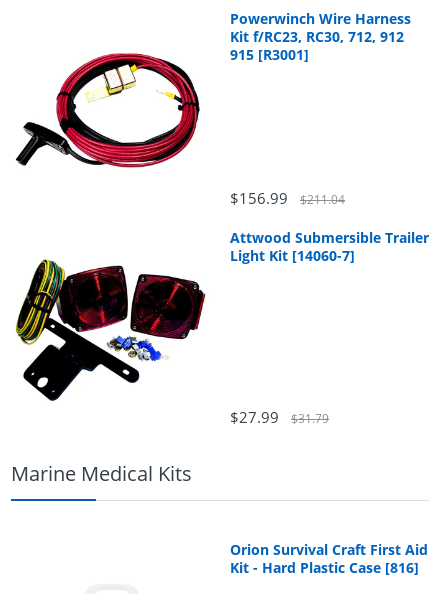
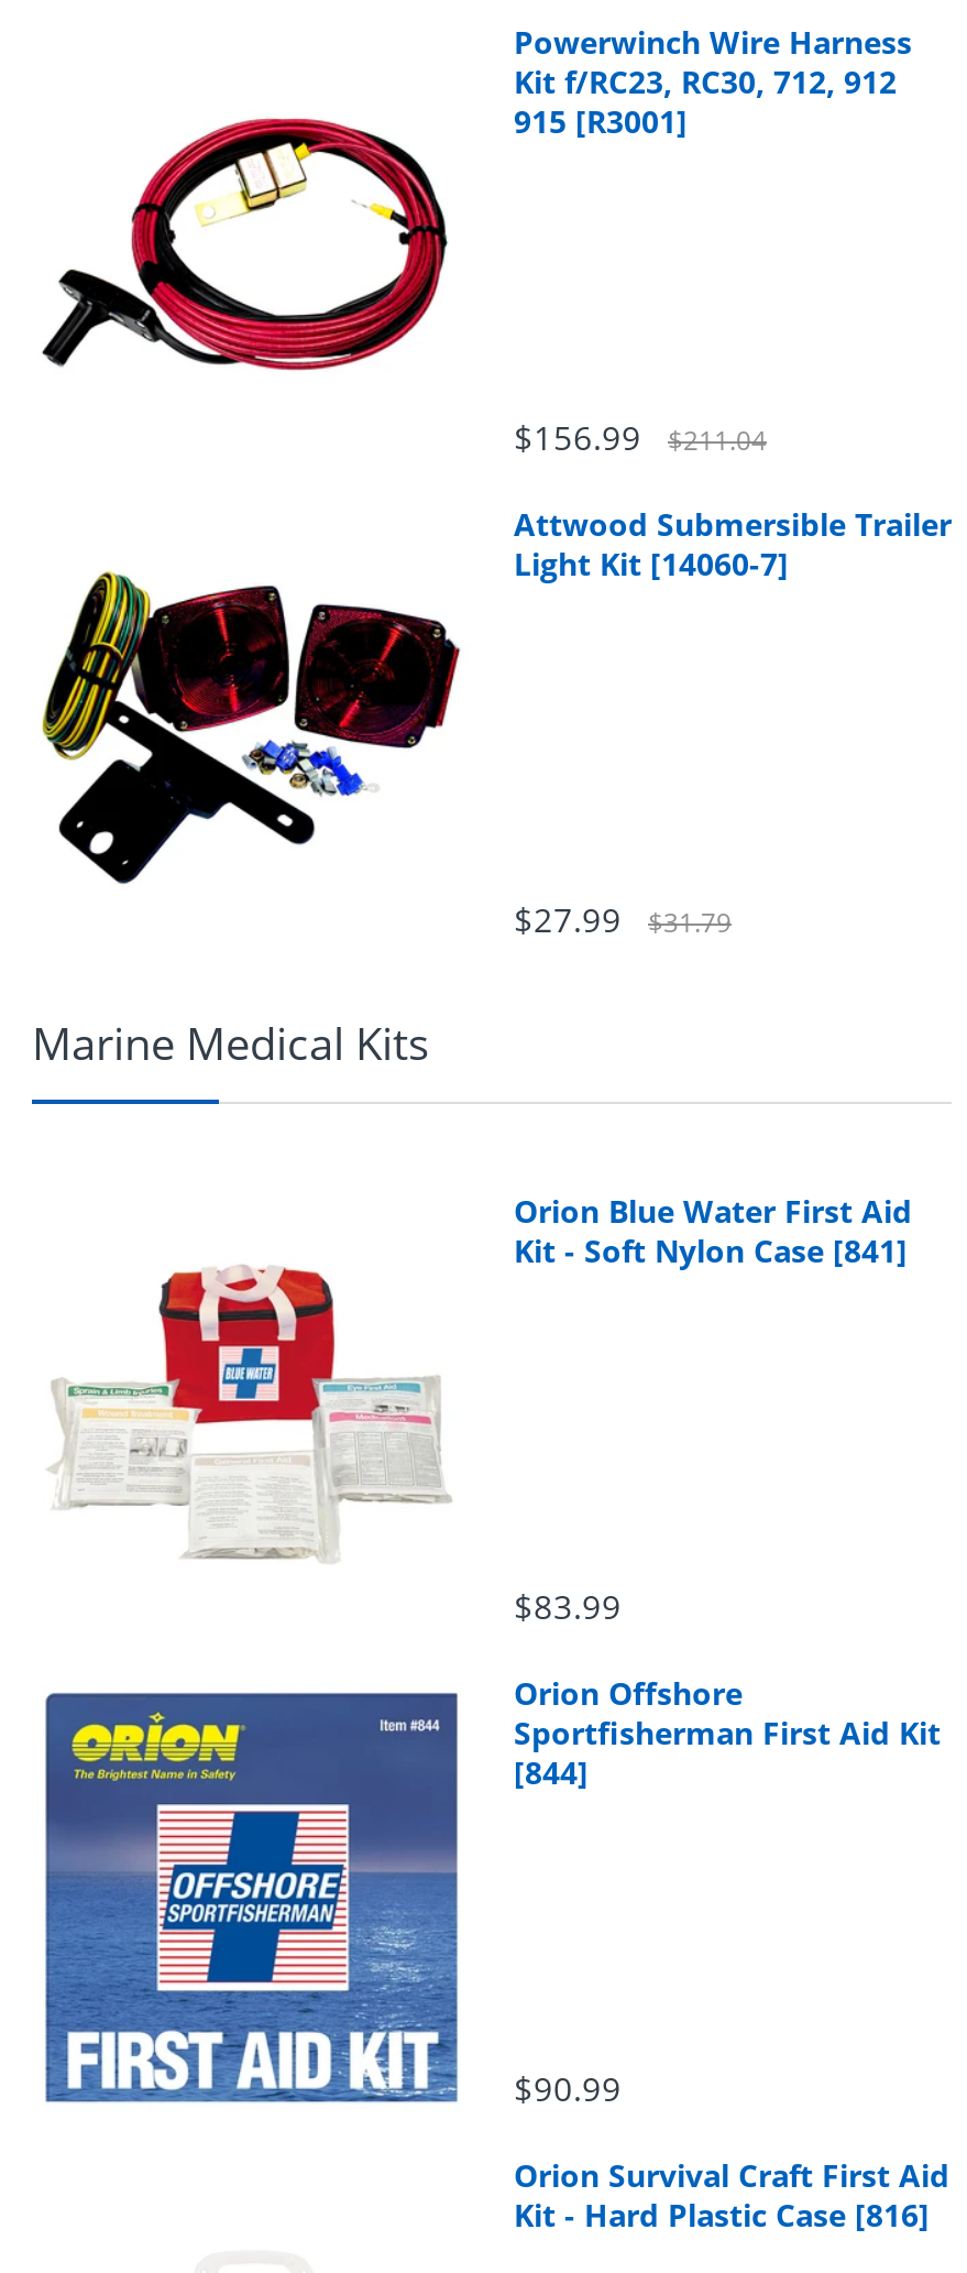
+ [image]
+ $83.99
+ Orion Offshore
+ Sportfisherman First Aid Kit
+ [844]

+ [image]
+ Orion Blue Water First Aid
+ Kit - Soft Nylon Case [841]

+ $90.99
